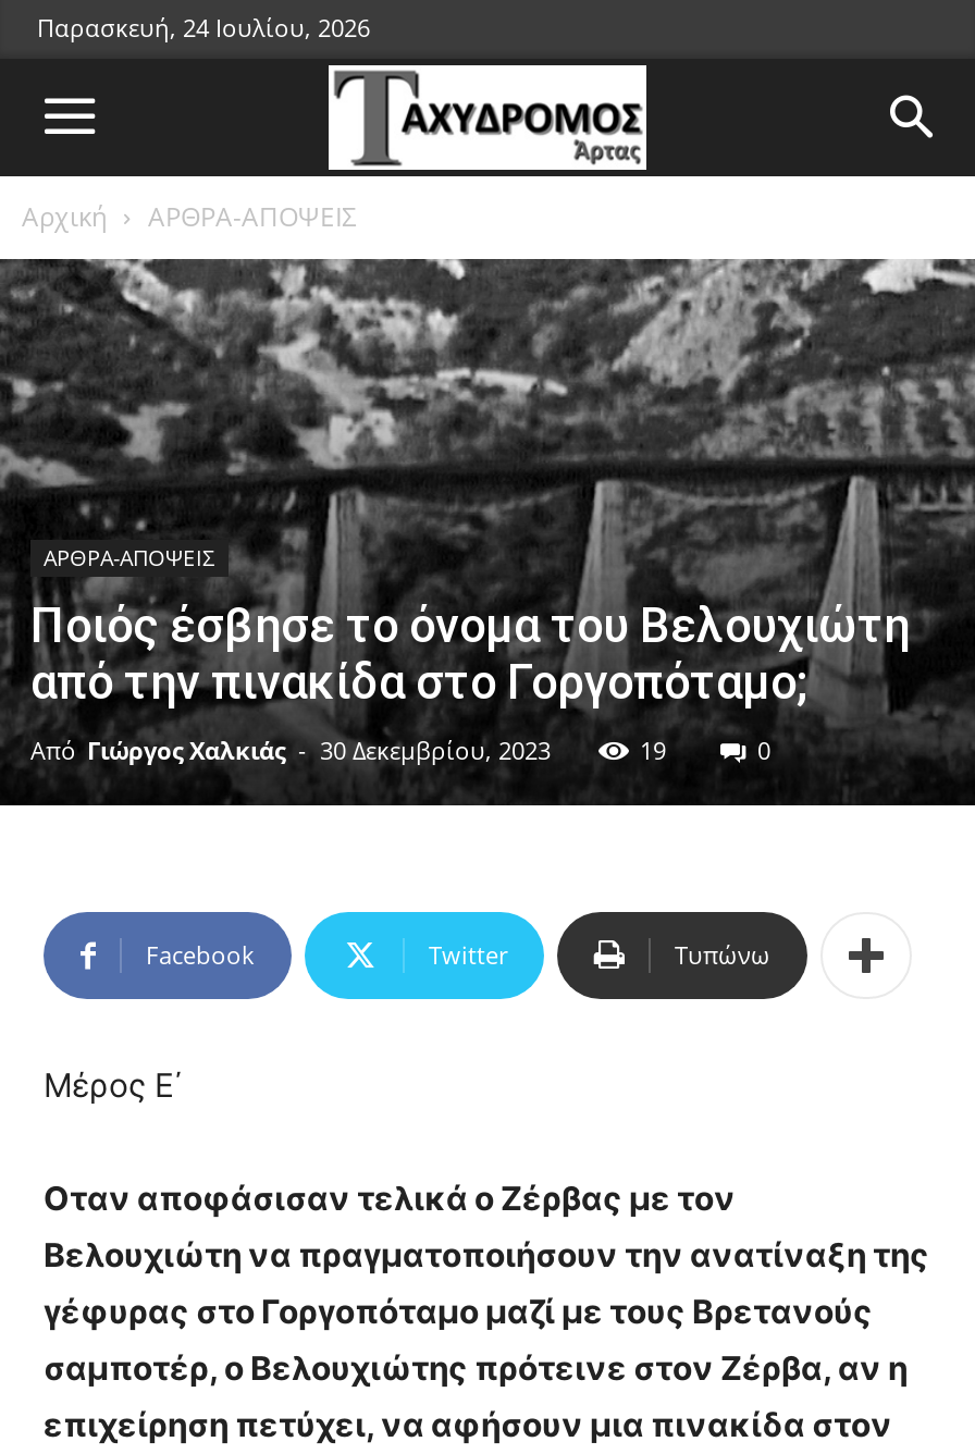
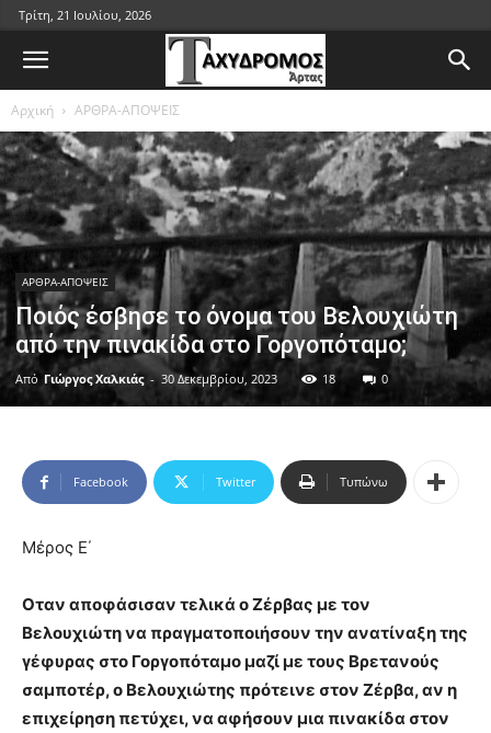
- Παρασκευή, 24 Ιουλίου, 2026
+ Τρίτη, 21 Ιουλίου, 2026

- 19
+ 18
